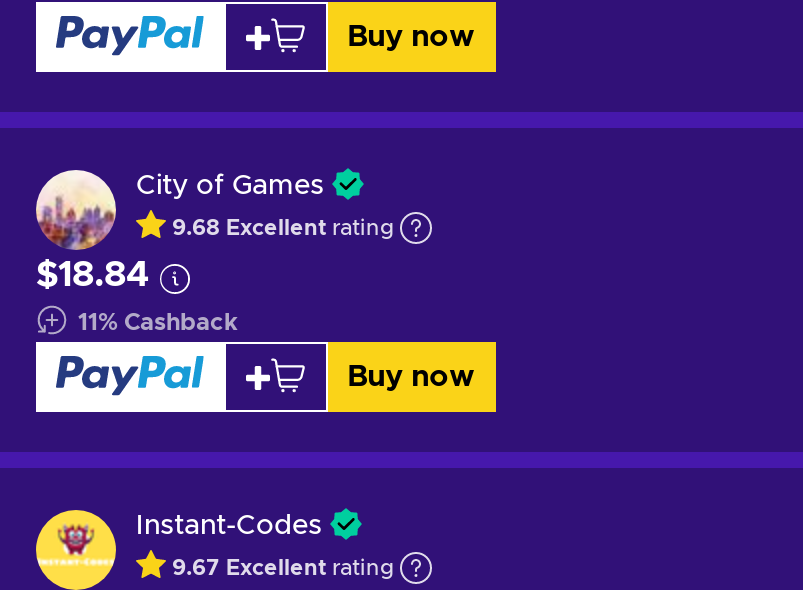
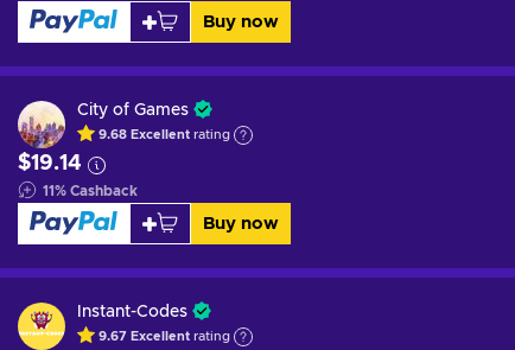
- $18.84
+ $19.14
